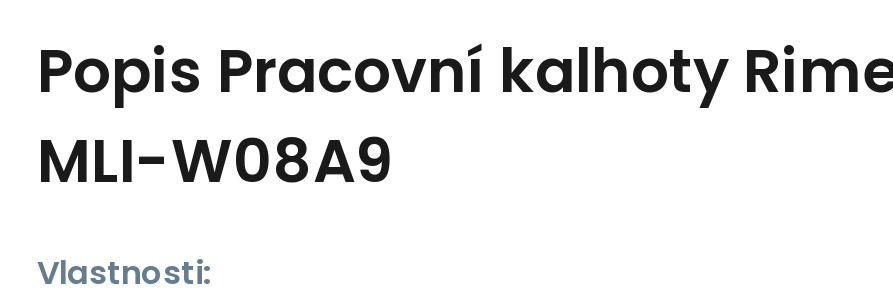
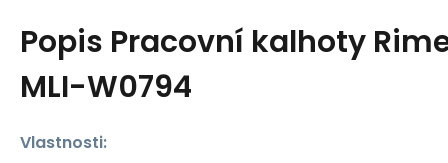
- MLI-W08A9
+ MLI-W0794
